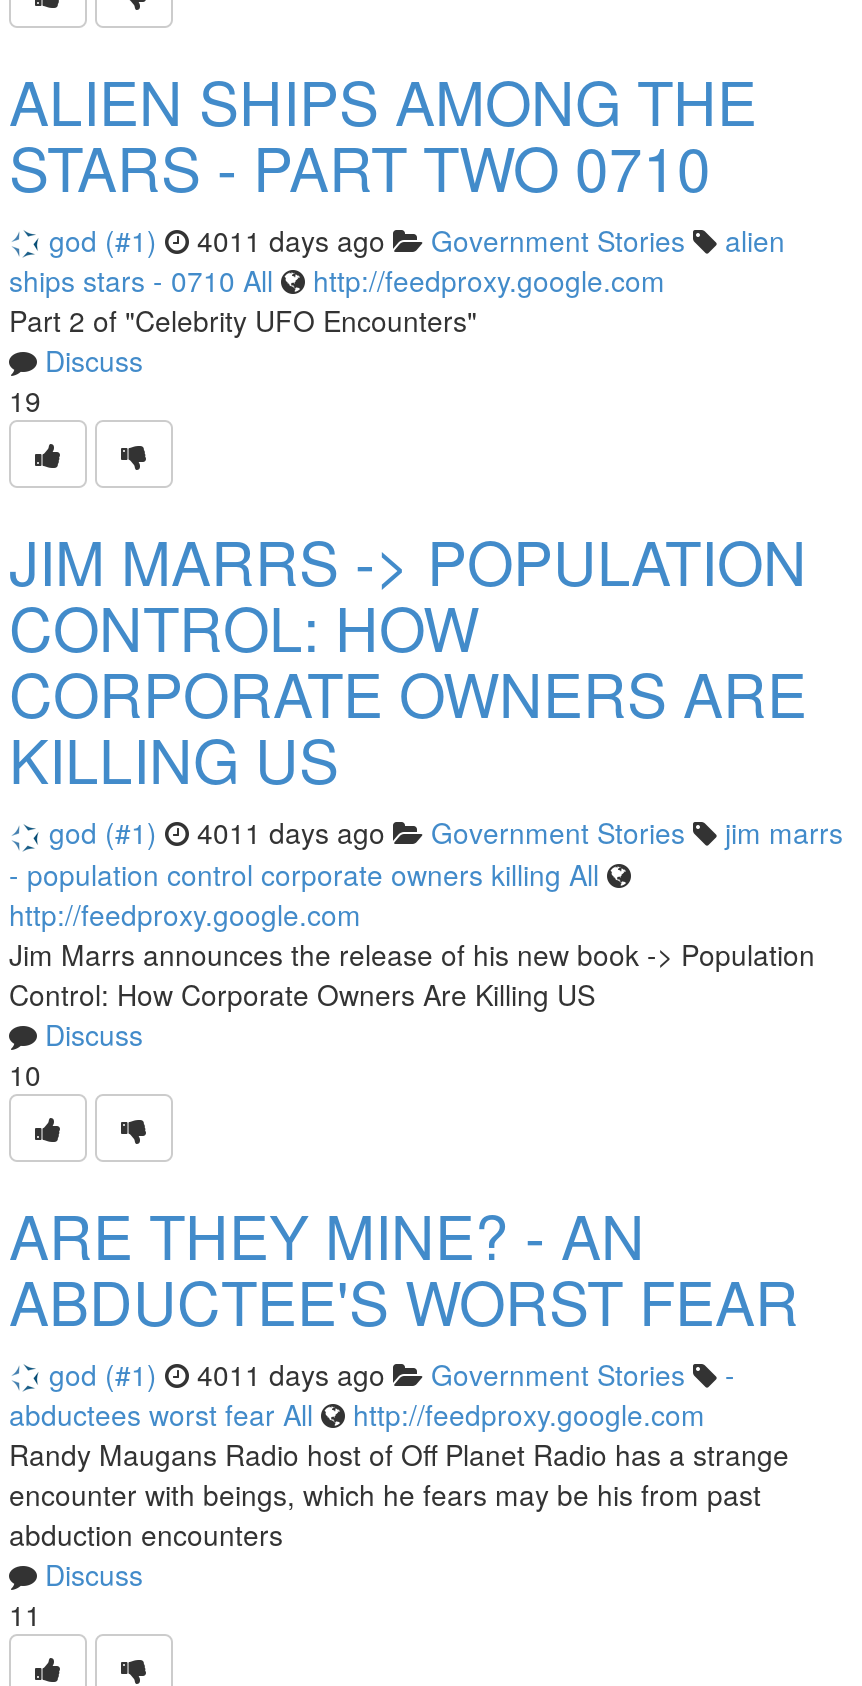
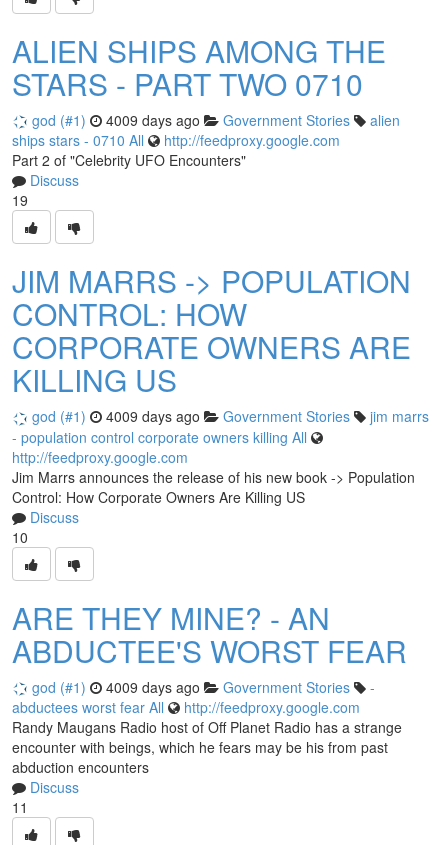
- god (#1) 4011 days ago Government Stories alien
+ god (#1) 4009 days ago Government Stories alien

- god (#1) 4011 days ago Government Stories jim marrs
+ god (#1) 4009 days ago Government Stories jim marrs

- 4011 days ago
+ 4009 days ago
